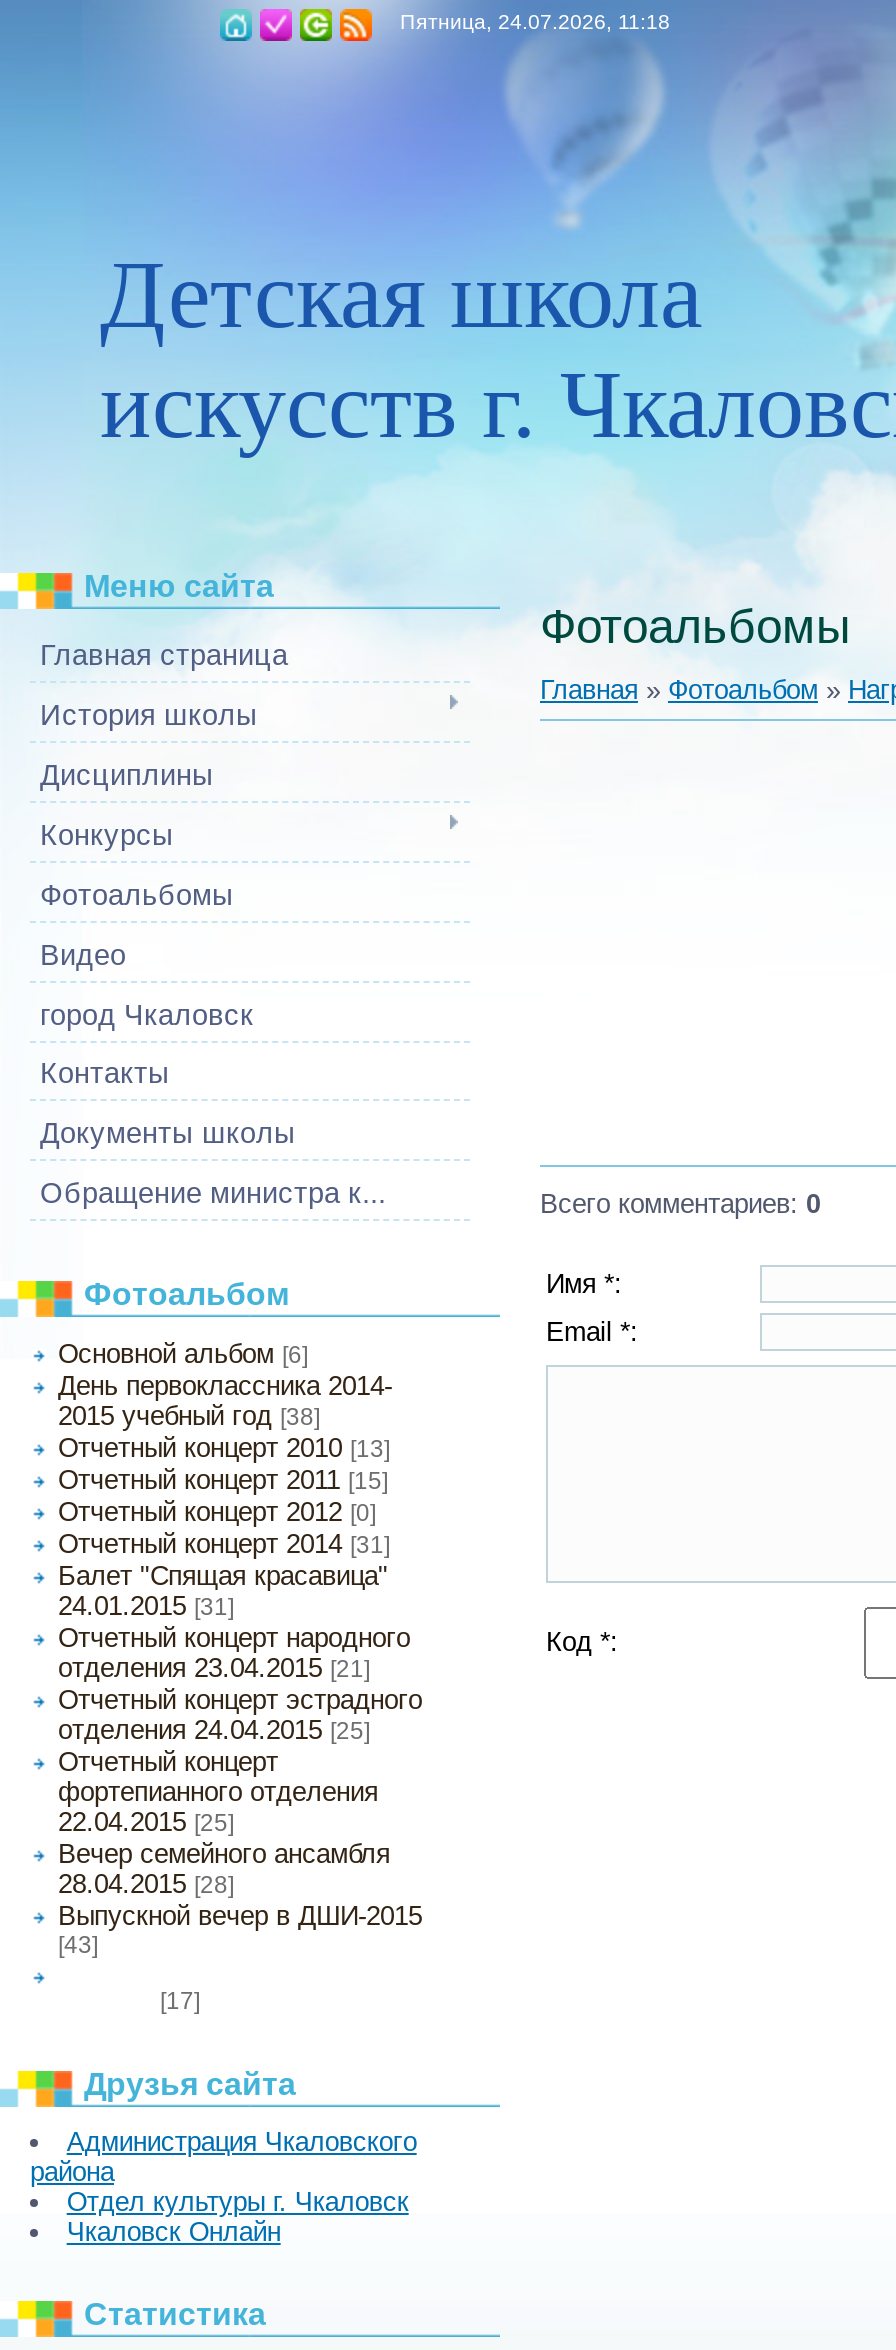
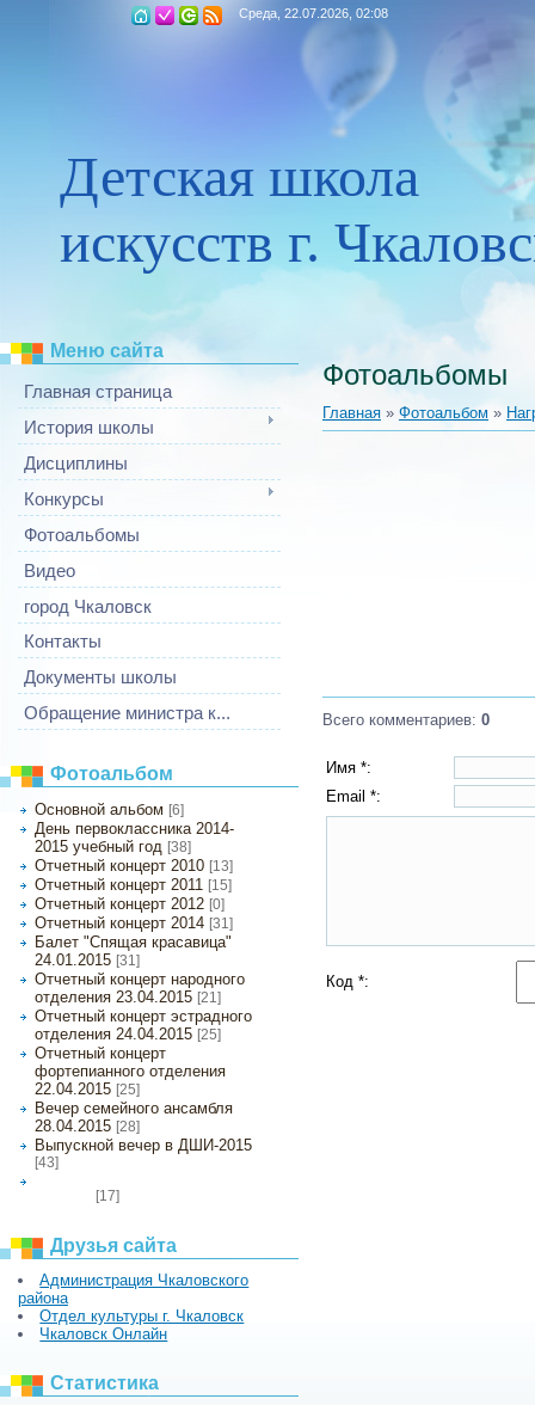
- Пятница, 24.07.2026, 11:18
+ Среда, 22.07.2026, 02:08
